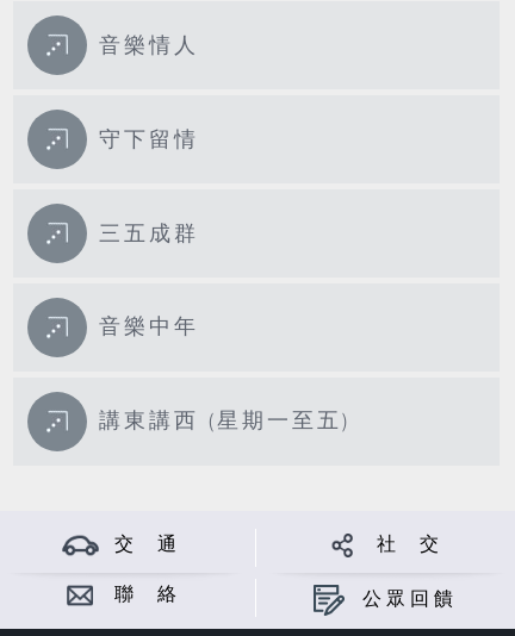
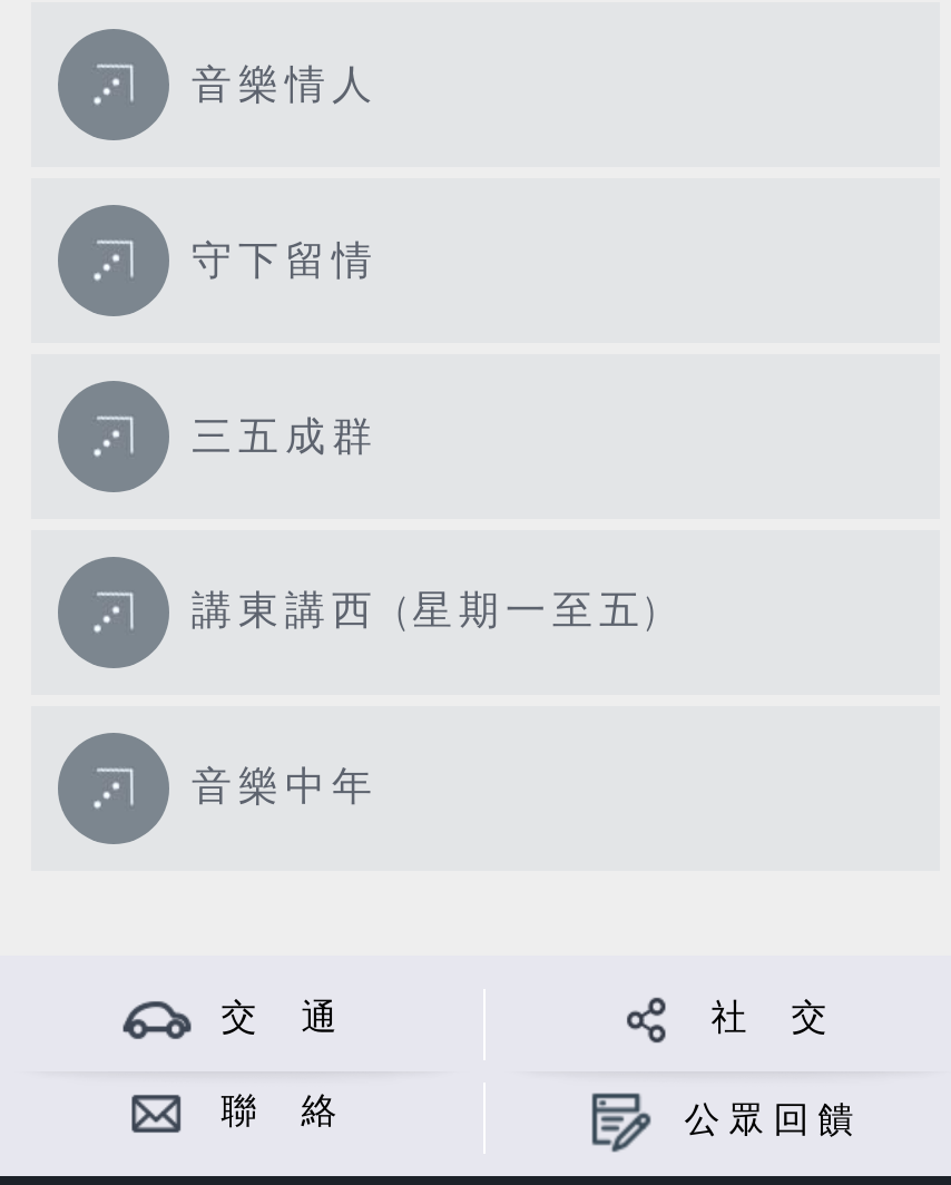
moved down: 音樂中年

moved up: 講東講西 (星期一至五)
